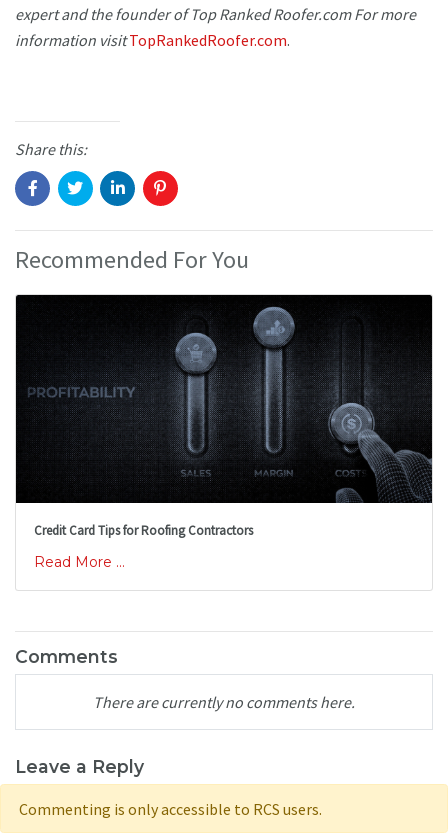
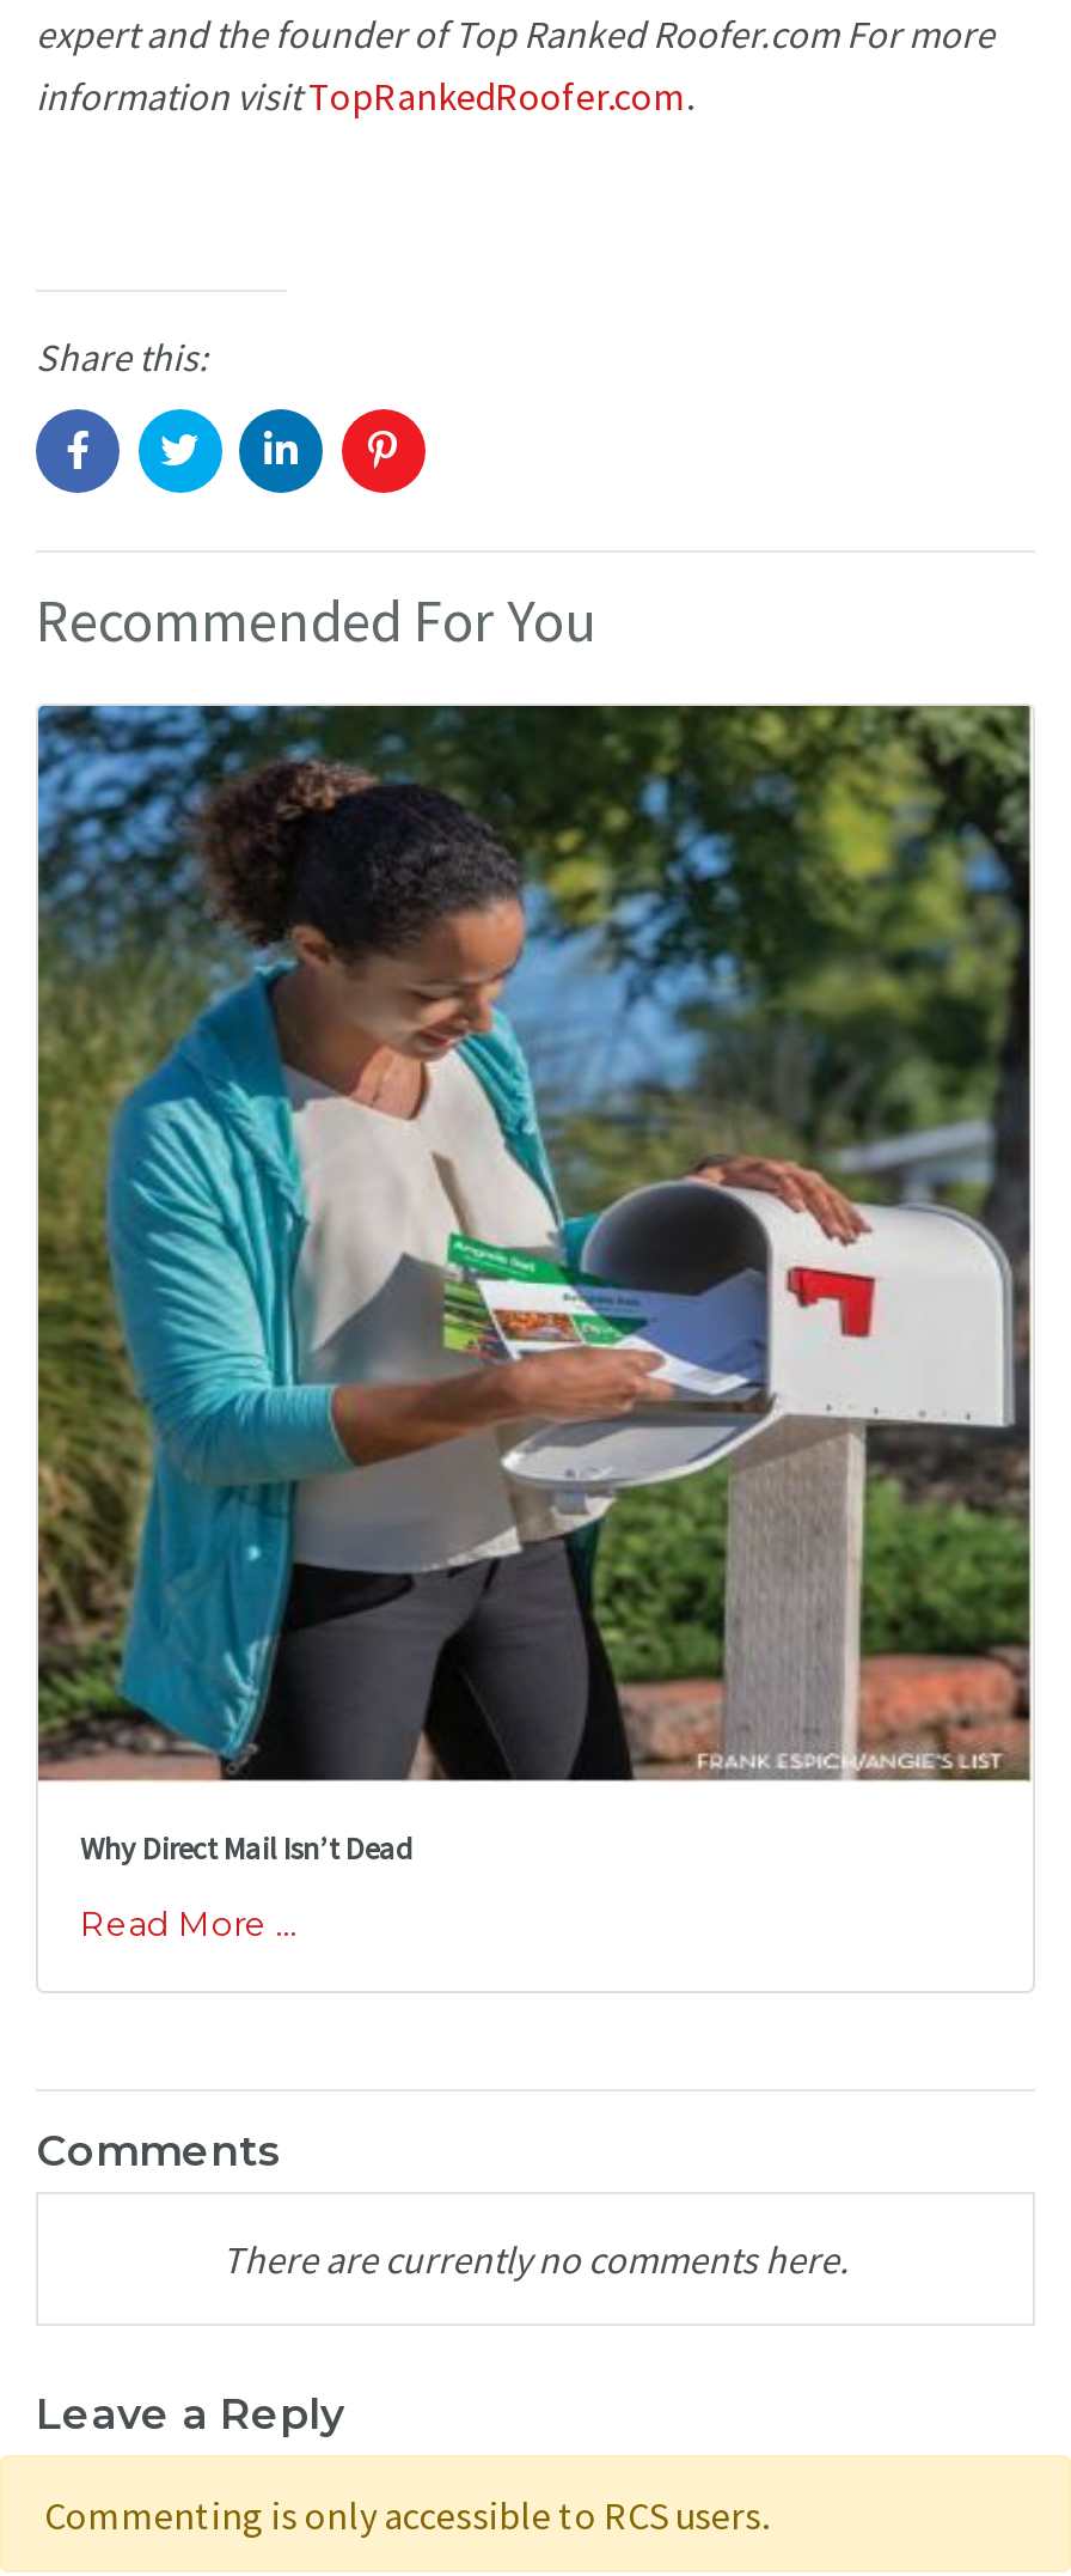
- [image]
- Credit Card Tips for Roofing Contractors
+ [image]
+ Why Direct Mail Isn’t Dead
